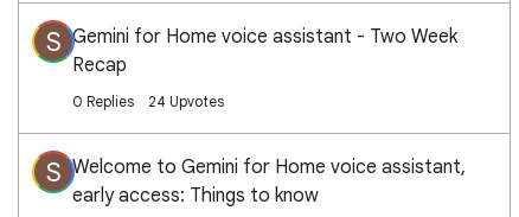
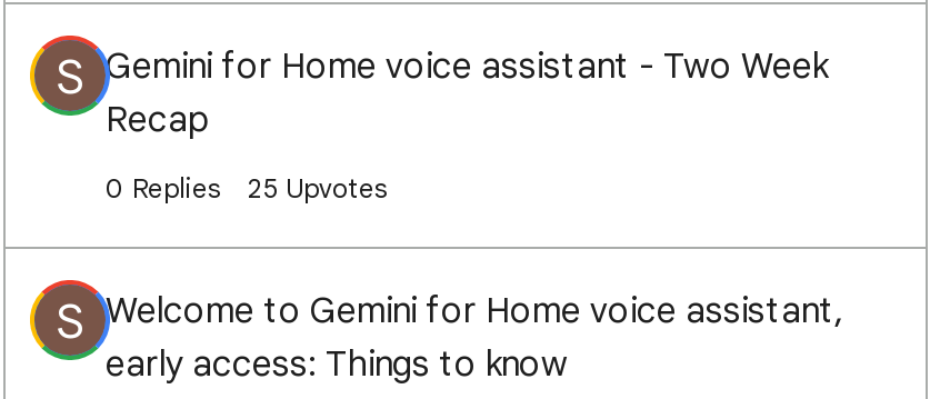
- 24 Upvotes
+ 25 Upvotes
